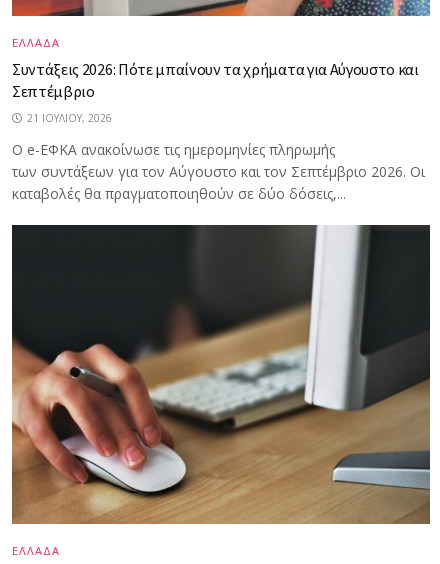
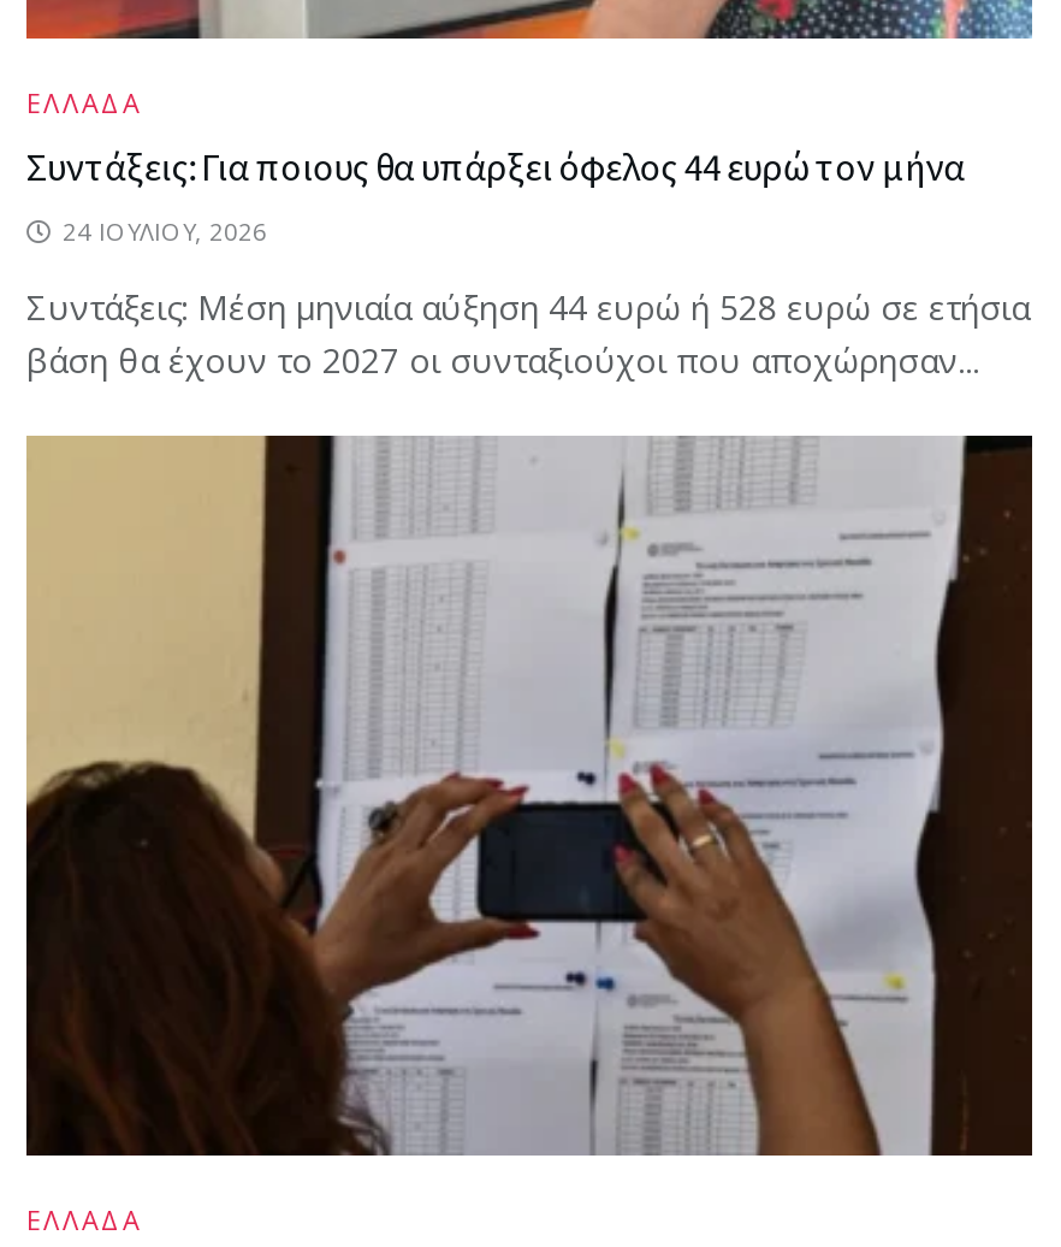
- Συντάξεις 2026: Πότε μπαίνουν τα χρήματα για Αύγουστο και
- Σεπτέμβριο
+ Συντάξεις: Για ποιους θα υπάρξει όφελος 44 ευρώ τον μήνα

- 21 ΙΟΥΛΊΟΥ, 2026
+ 24 ΙΟΥΛΊΟΥ, 2026

- Ο e-ΕΦΚΑ ανακοίνωσε τις ημερομηνίες πληρωμής
- των συντάξεων για τον Αύγουστο και τον Σεπτέμβριο 2026. Οι
- καταβολές θα πραγματοποιηθούν σε δύο δόσεις,...
+ Συντάξεις: Μέση μηνιαία αύξηση 44 ευρώ ή 528 ευρώ σε ετήσια
+ βάση θα έχουν το 2027 οι συνταξιούχοι που αποχώρησαν...

- [image]
+ [image]
